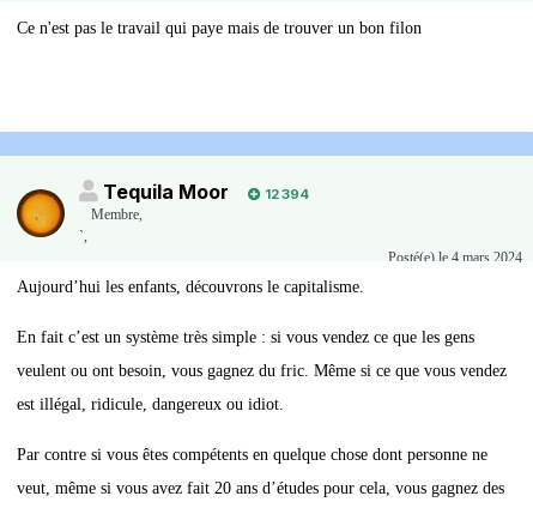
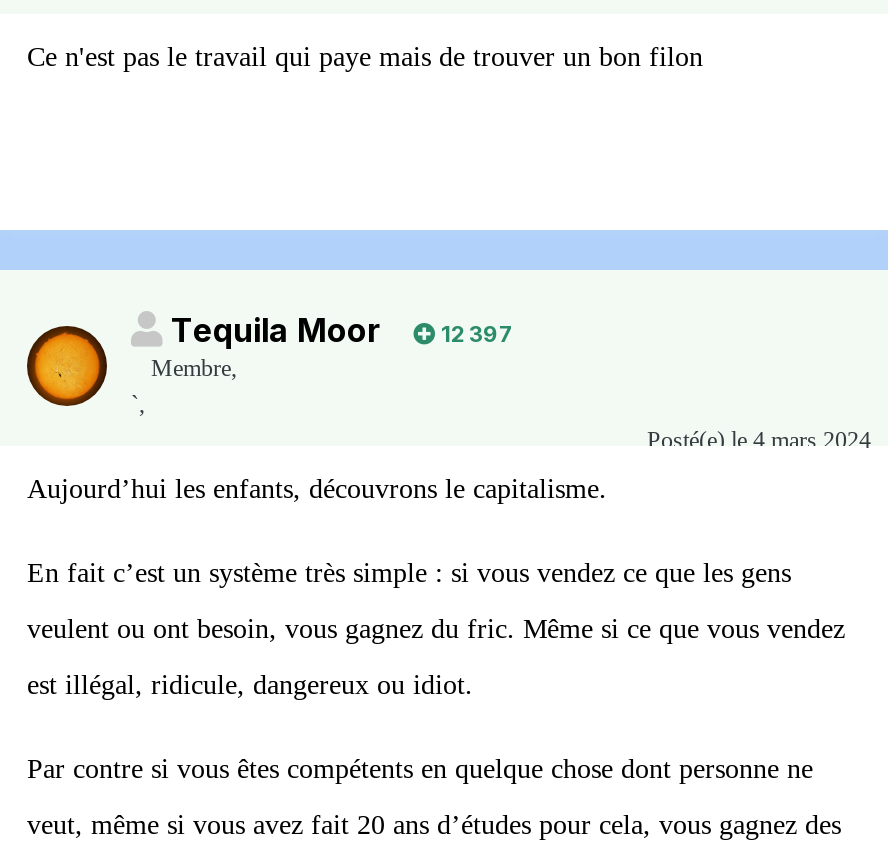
- Tequila Moor 12 394
+ Tequila Moor 12 397
